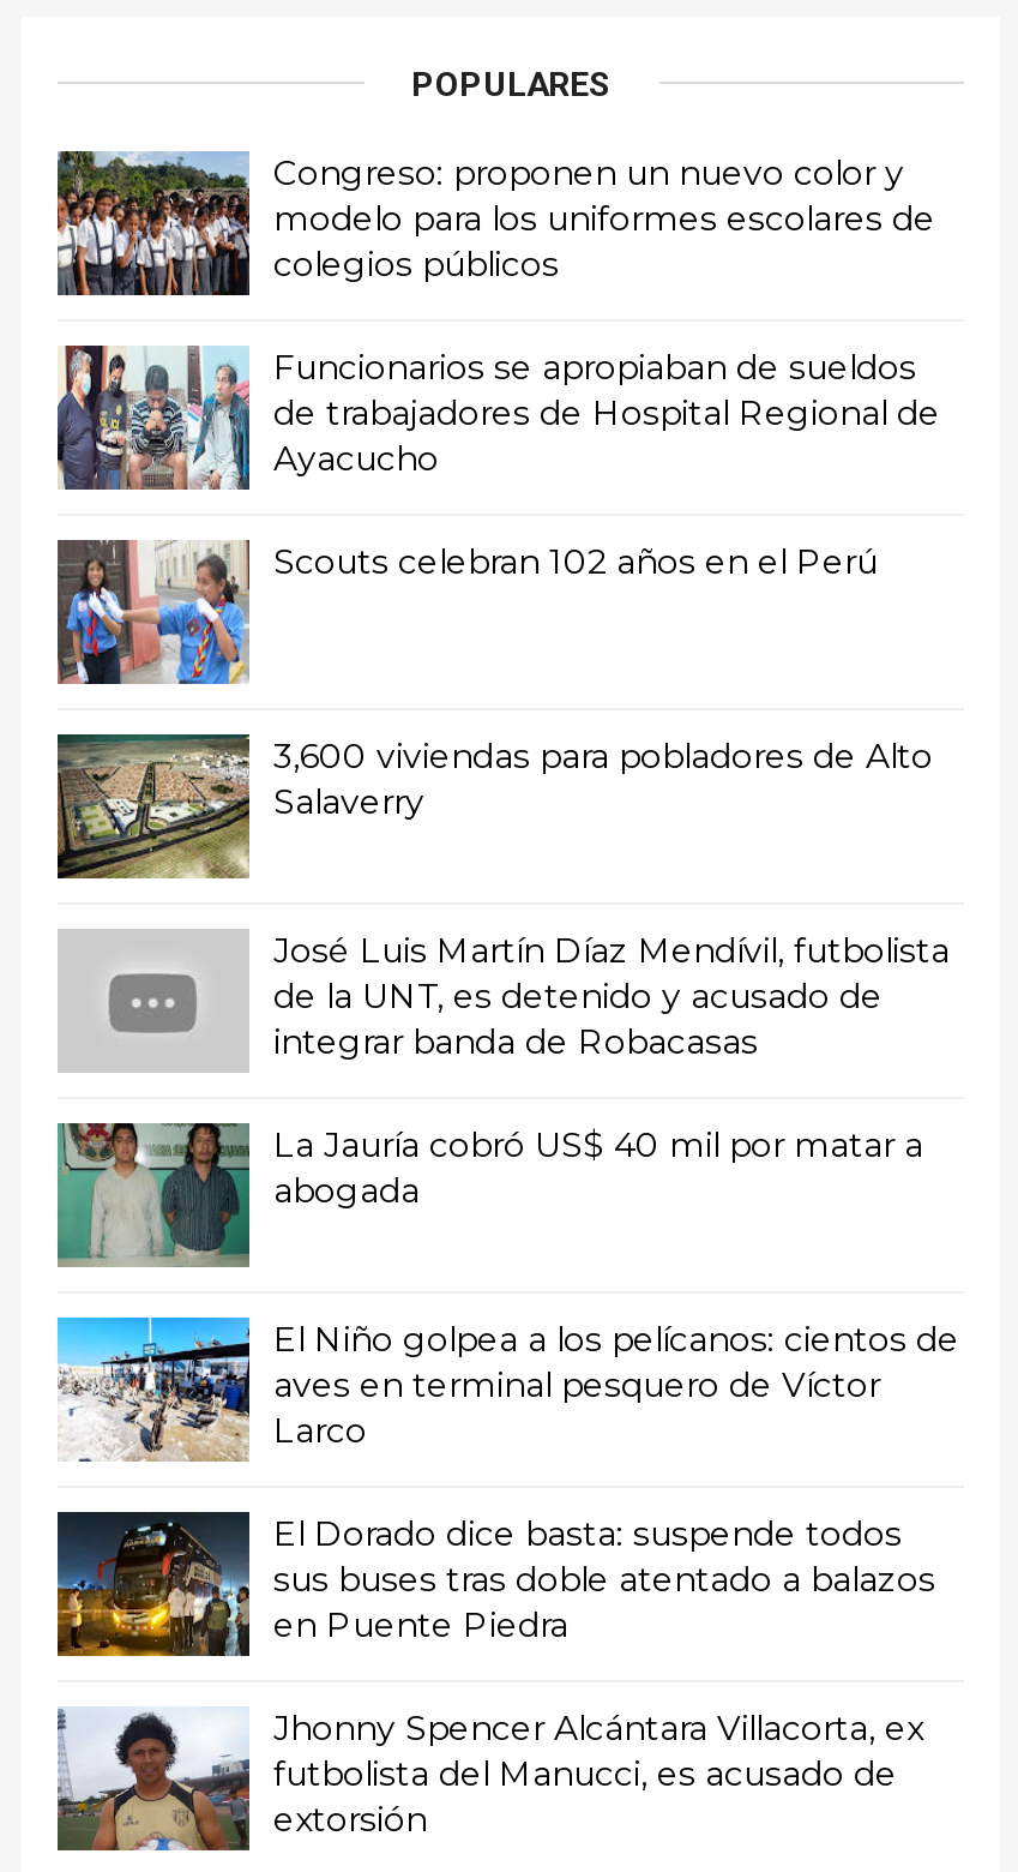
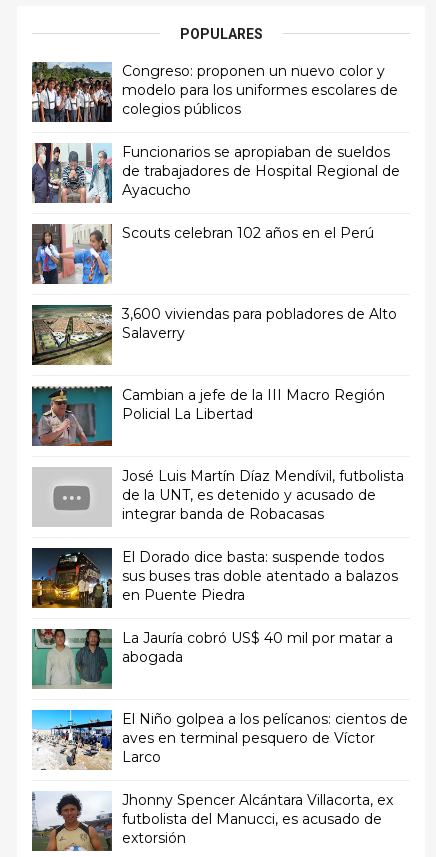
+ [image]
+ Cambian a jefe de la III Macro Región
+ Policial La Libertad

moved down: [image] | La Jauría cobró US$ 40 mil por matar a | abogada | El Niño golpea a los pelícanos: cientos de | aves en terminal pesquero de Víctor | Larco

moved up: [image] | El Dorado dice basta: suspende todos | sus buses tras doble atentado a balazos | en Puente Piedra
